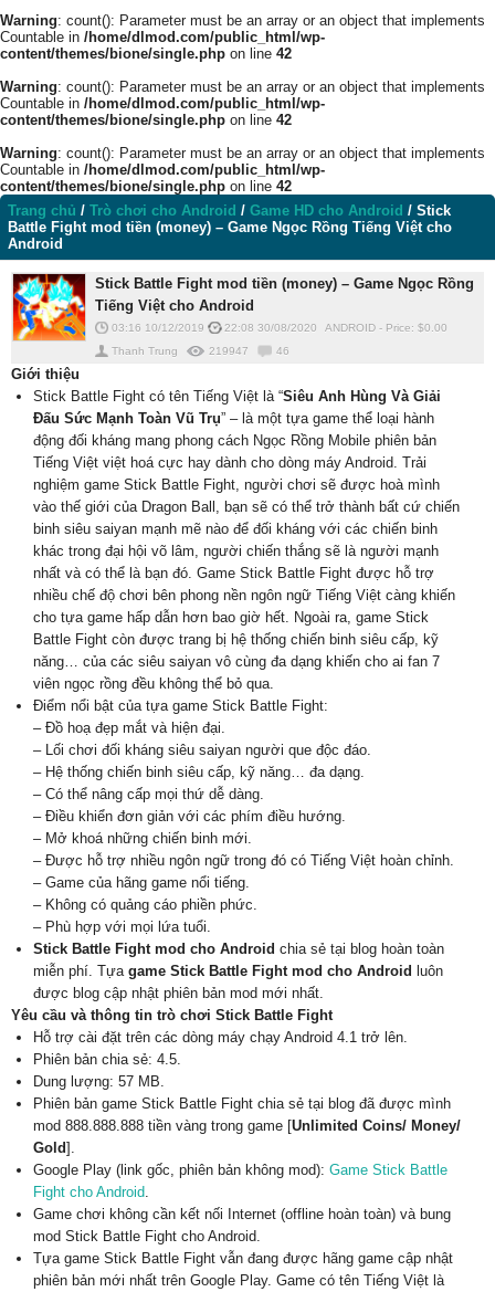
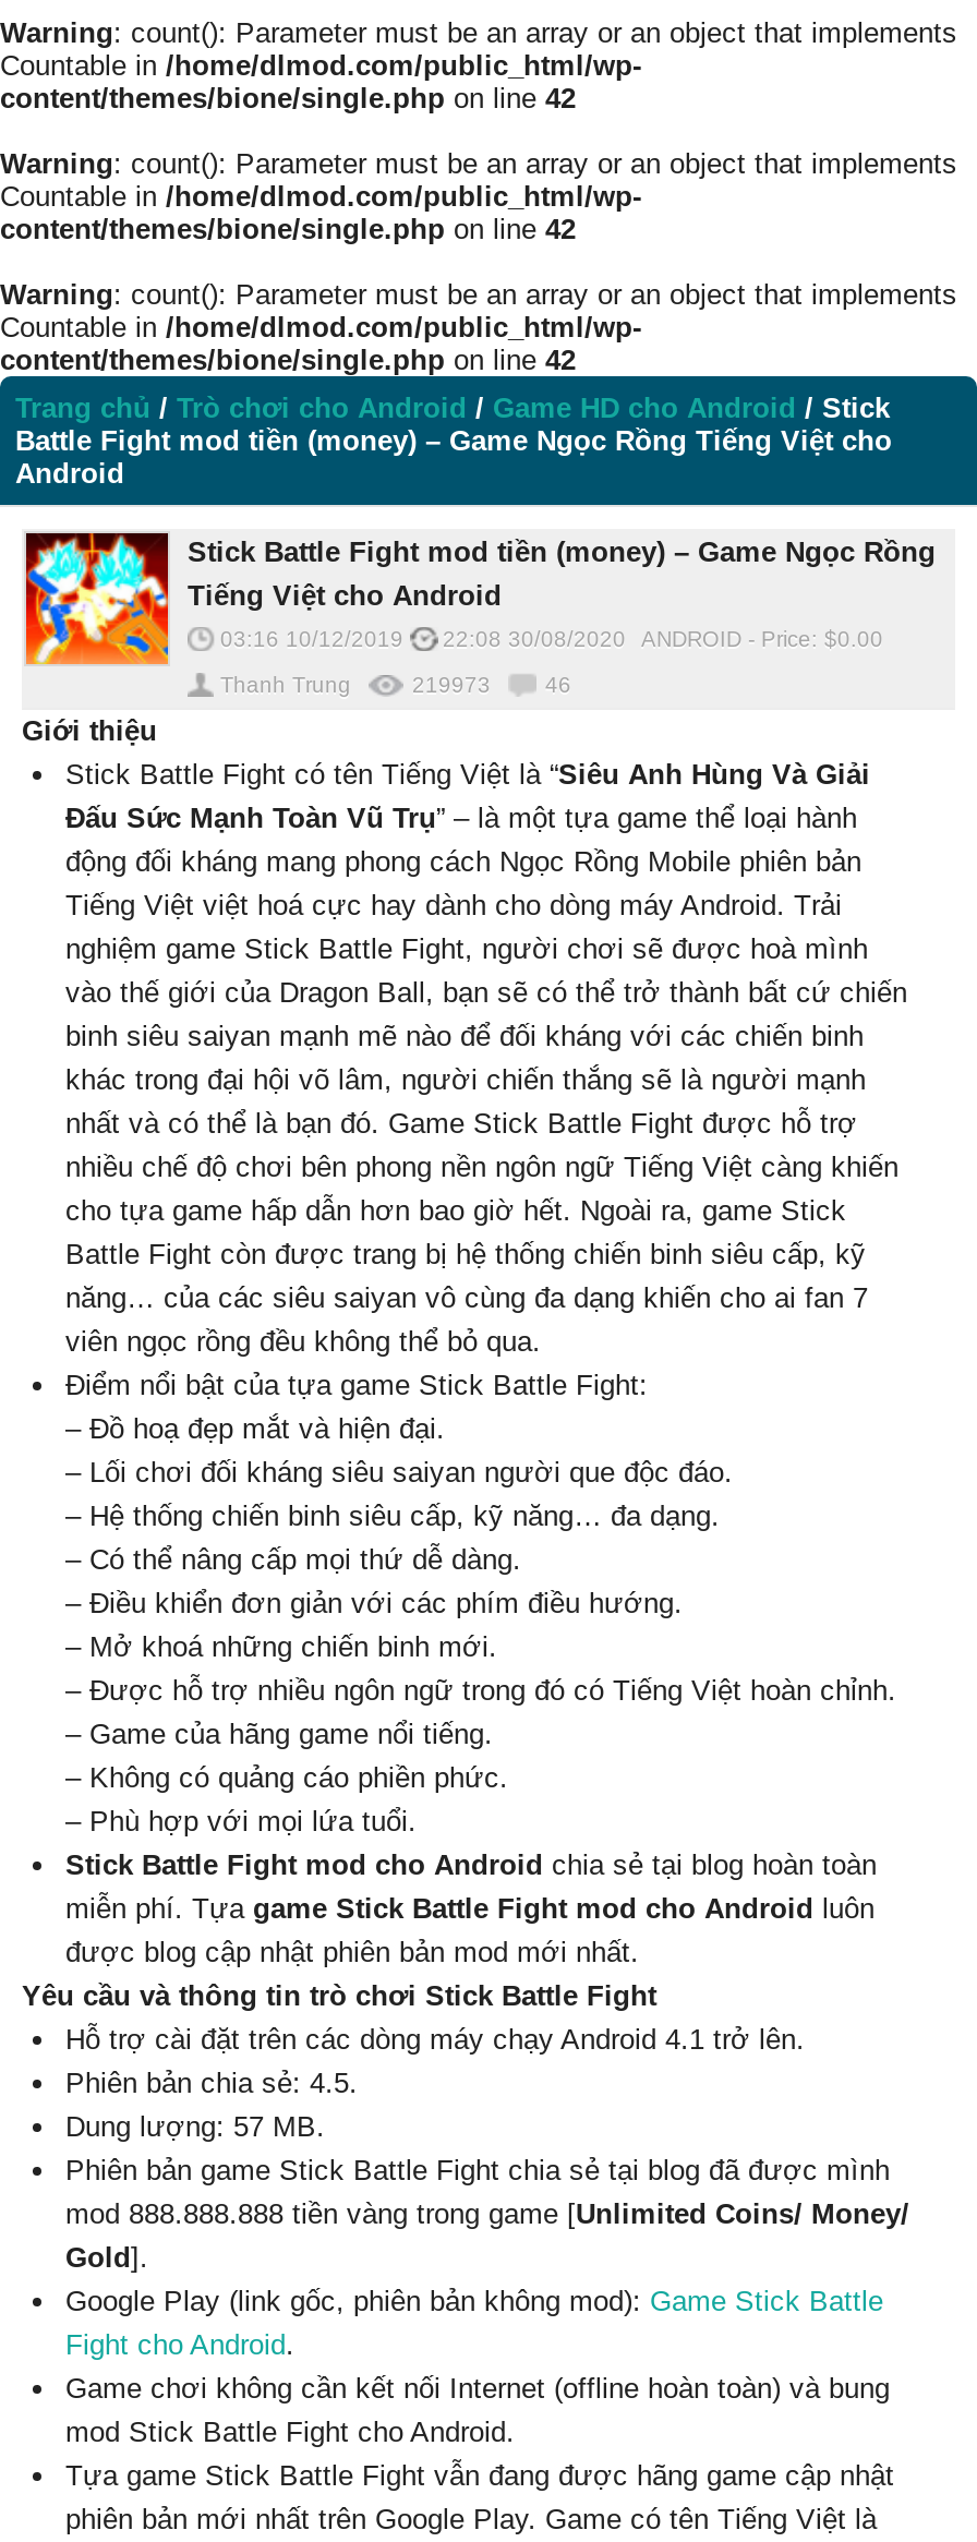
- 219947
+ 219973
